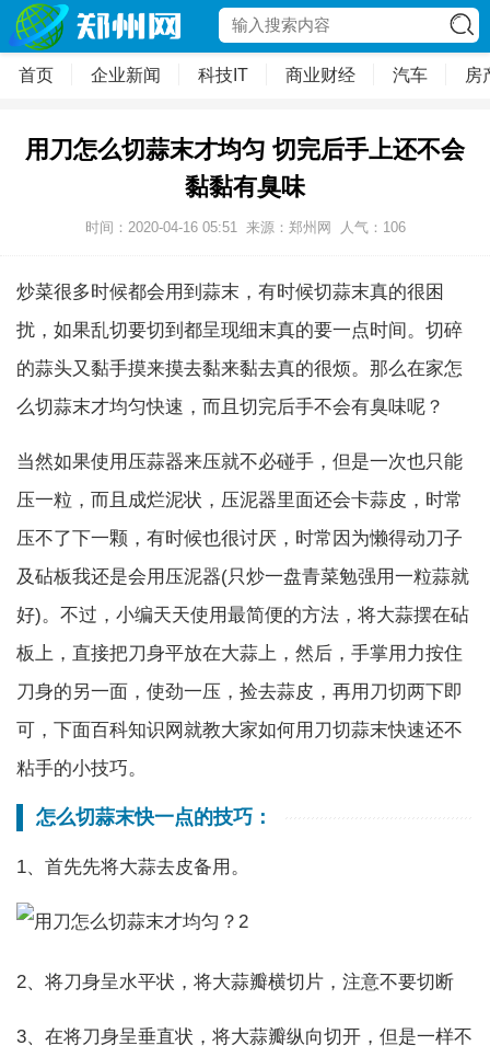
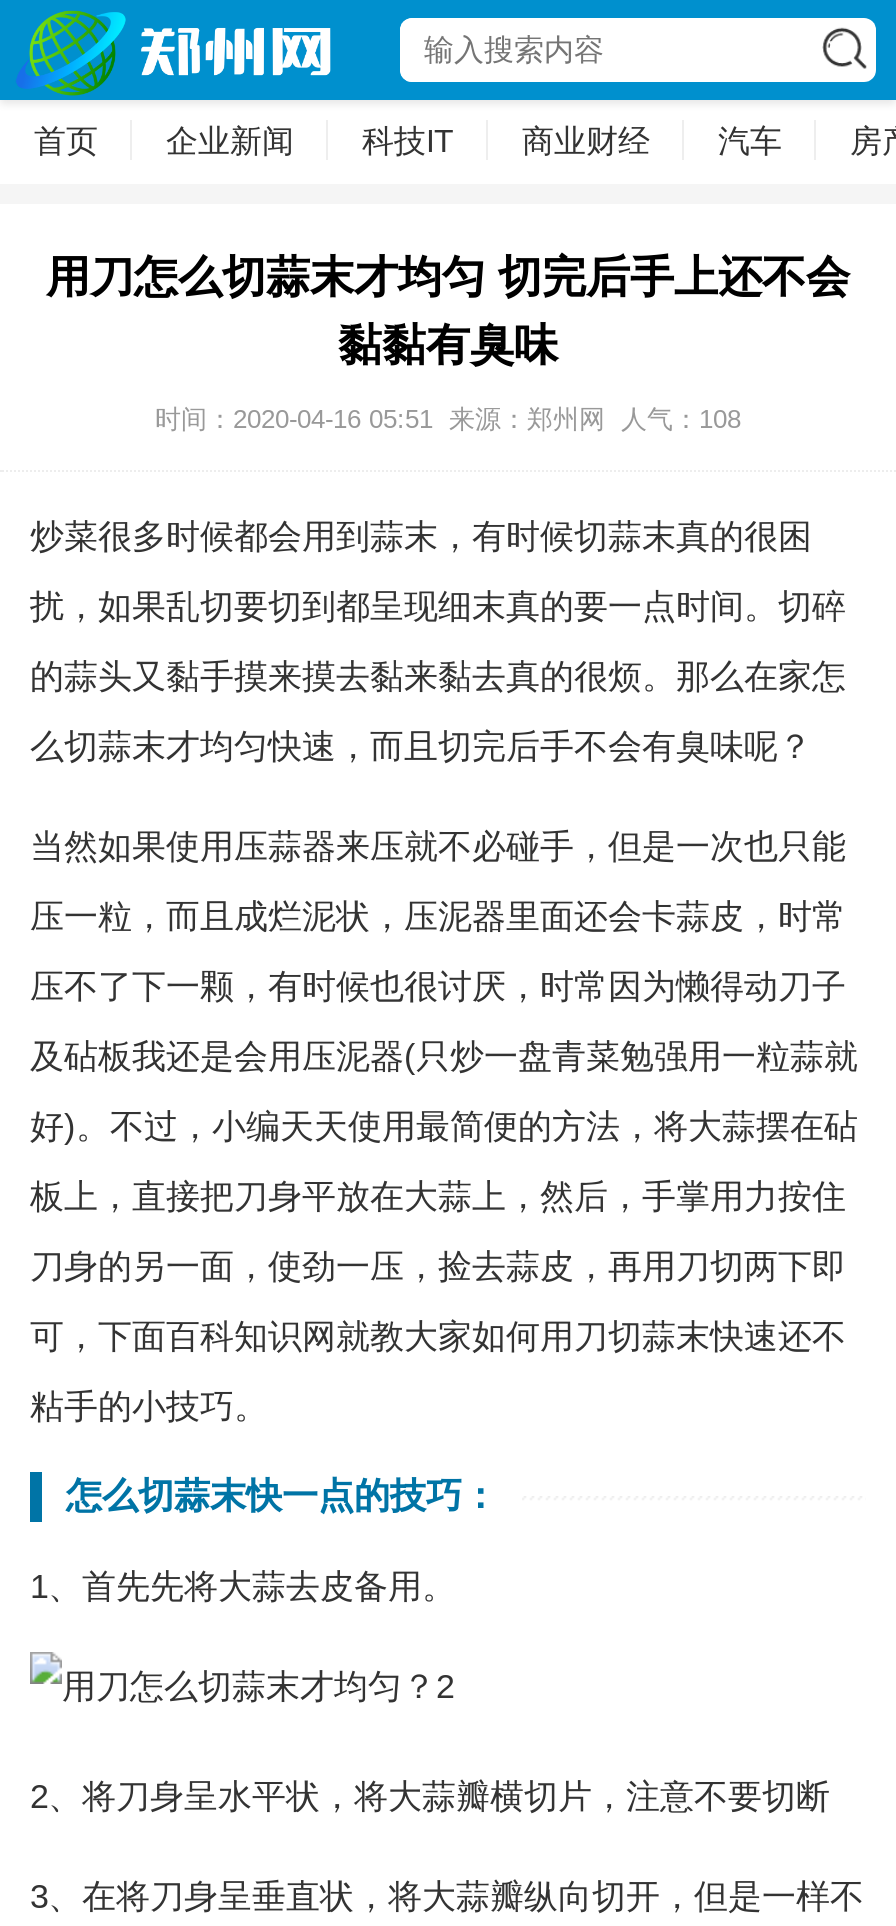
- 时间：2020-04-16 05:51 来源：郑州网 人气：106
+ 时间：2020-04-16 05:51 来源：郑州网 人气：108
